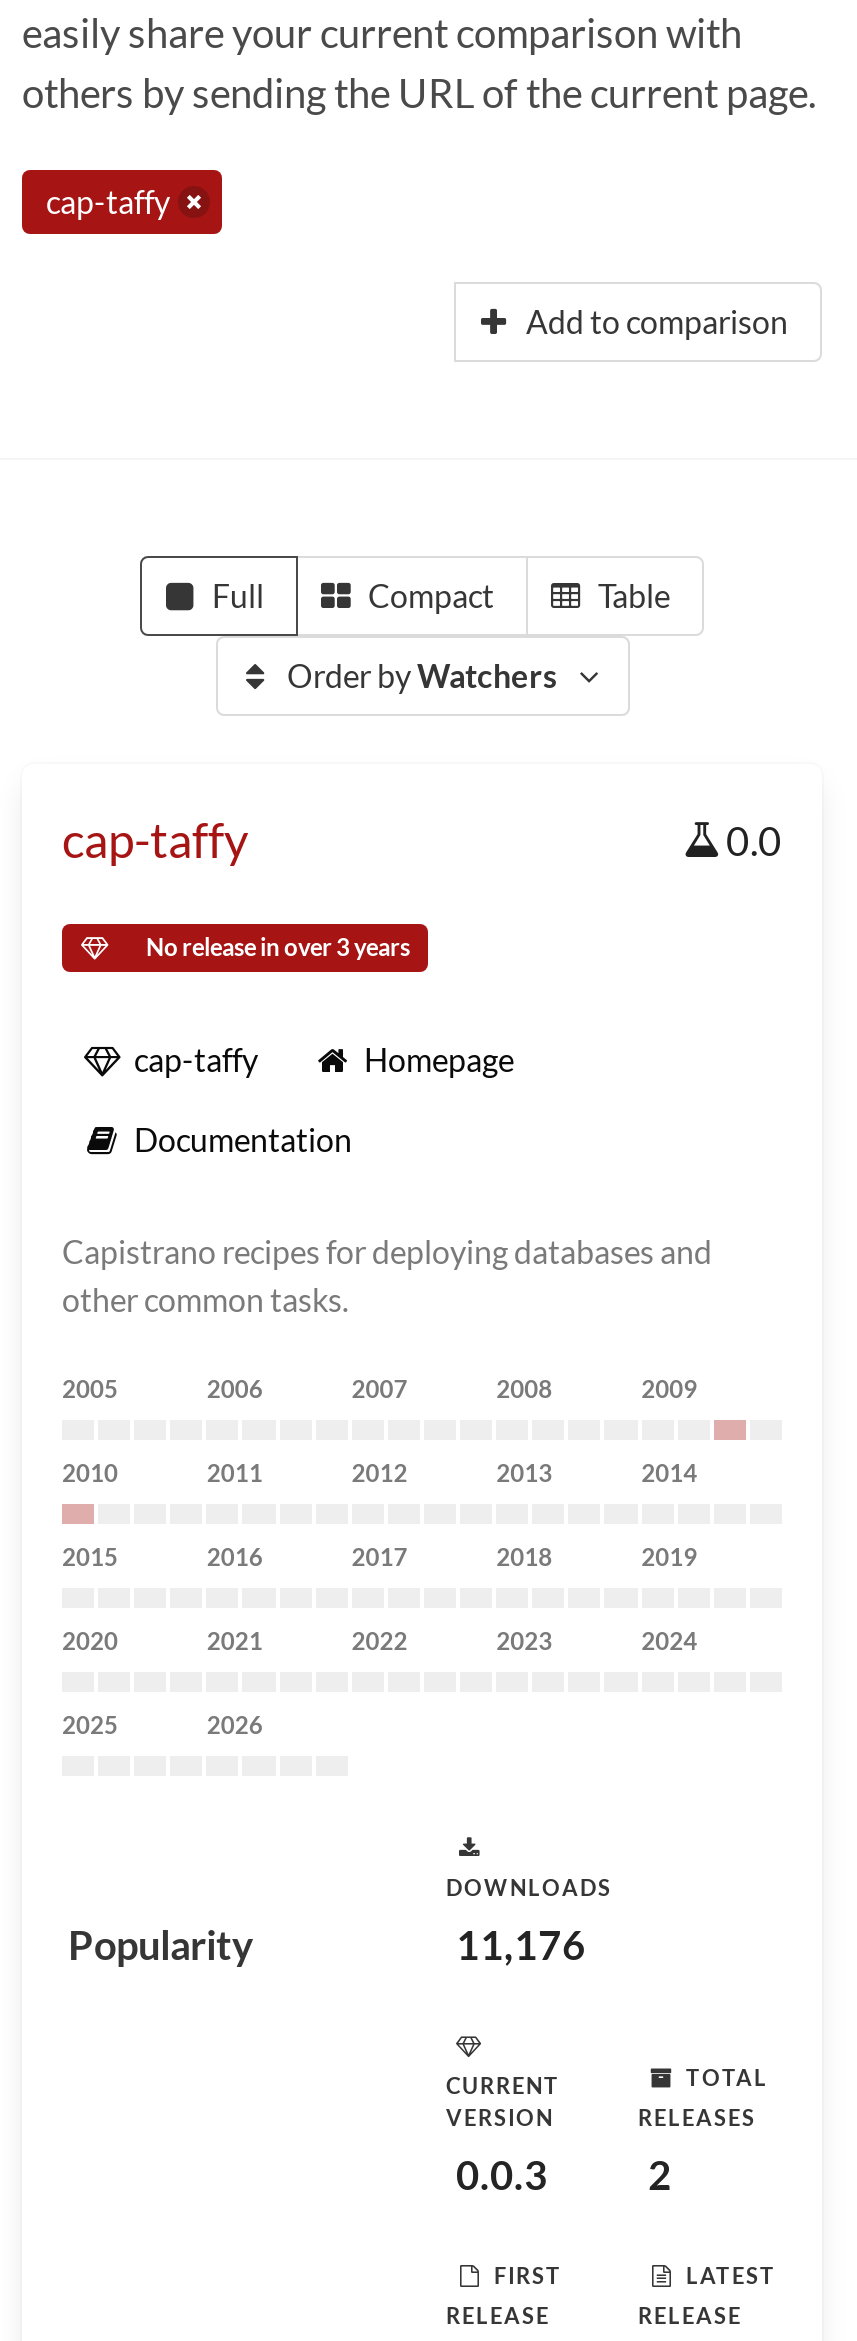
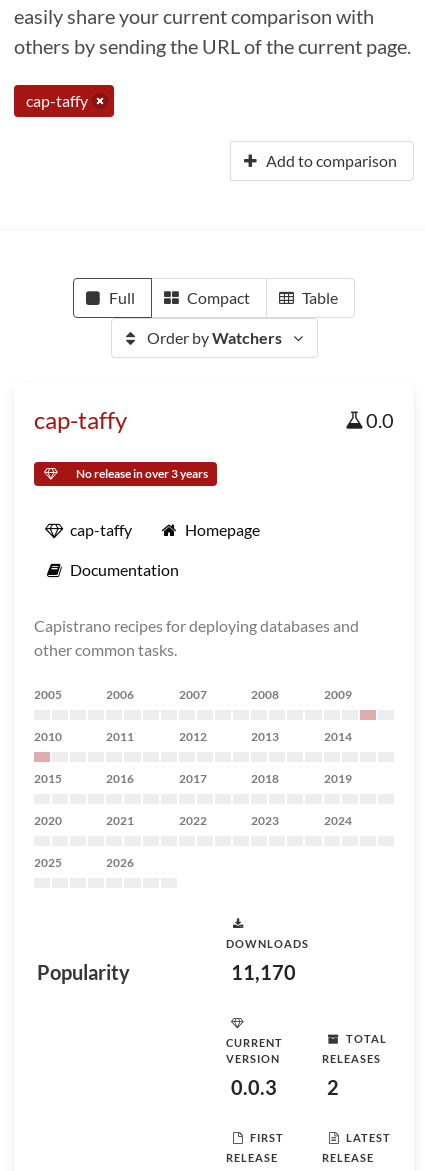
- 11,176
+ 11,170
